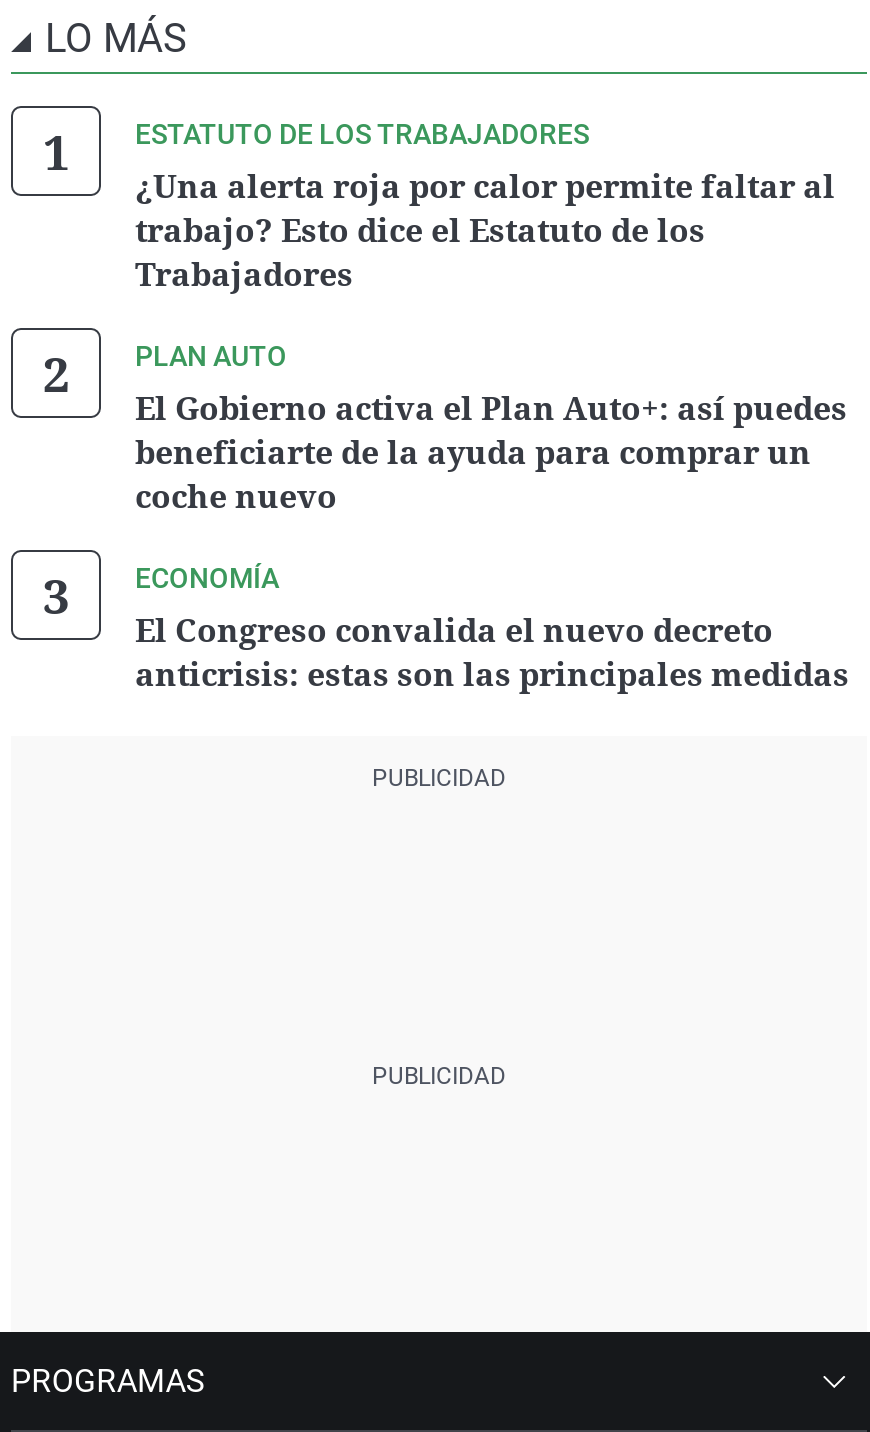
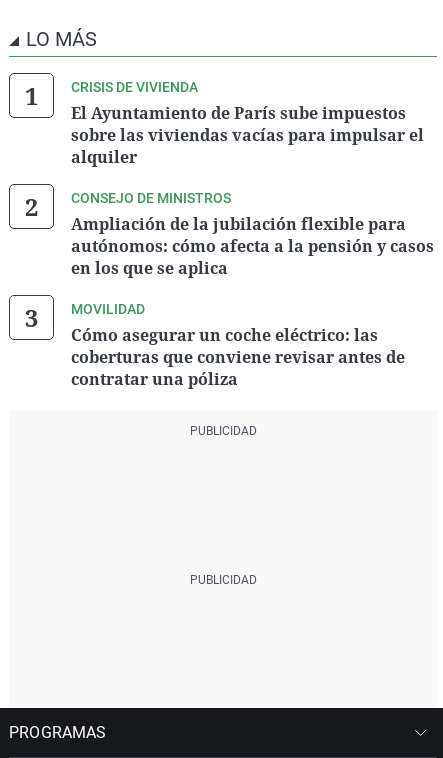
- ESTATUTO DE LOS TRABAJADORES
- ¿Una alerta roja por calor permite faltar al
- trabajo? Esto dice el Estatuto de los
- Trabajadores
+ CRISIS DE VIVIENDA
+ El Ayuntamiento de París sube impuestos
+ sobre las viviendas vacías para impulsar el
+ alquiler

- PLAN AUTO
- El Gobierno activa el Plan Auto+: así puedes
- beneficiarte de la ayuda para comprar un
- coche nuevo
+ CONSEJO DE MINISTROS
+ Ampliación de la jubilación flexible para
+ autónomos: cómo afecta a la pensión y casos
+ en los que se aplica

- ECONOMÍA
- El Congreso convalida el nuevo decreto
- anticrisis: estas son las principales medidas
+ MOVILIDAD
+ Cómo asegurar un coche eléctrico: las
+ coberturas que conviene revisar antes de
+ contratar una póliza
